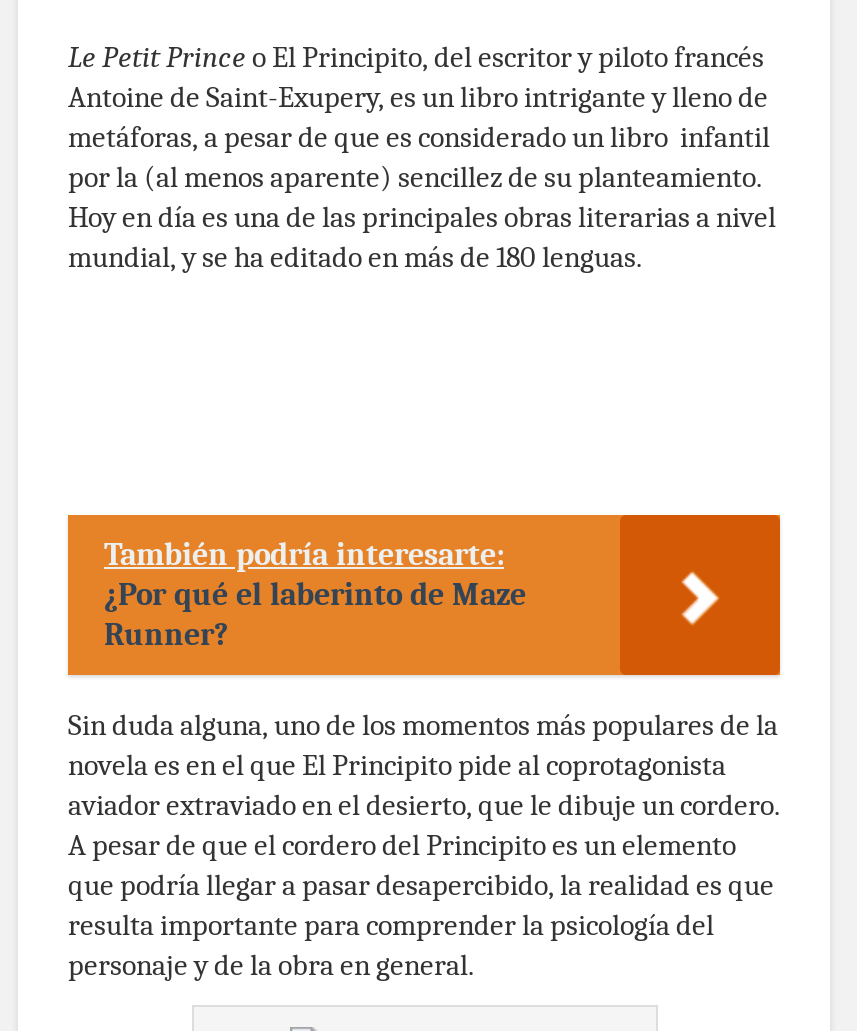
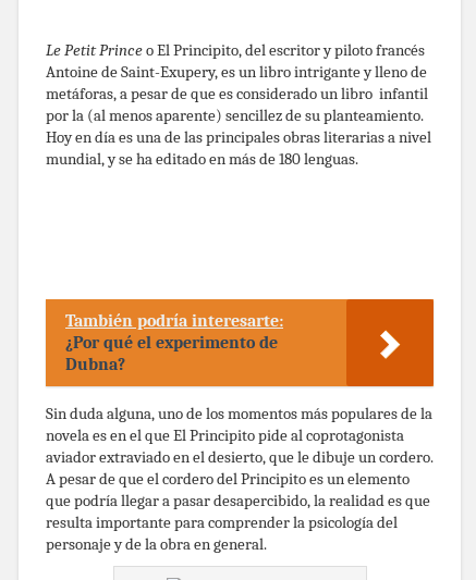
- ¿Por qué el laberinto de Maze
- Runner?
+ ¿Por qué el experimento de
+ Dubna?
